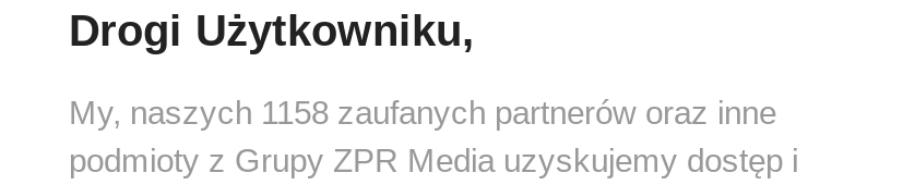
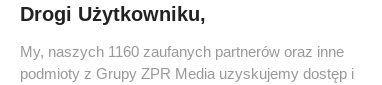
- My, naszych 1158 zaufanych partnerów oraz inne
+ My, naszych 1160 zaufanych partnerów oraz inne
